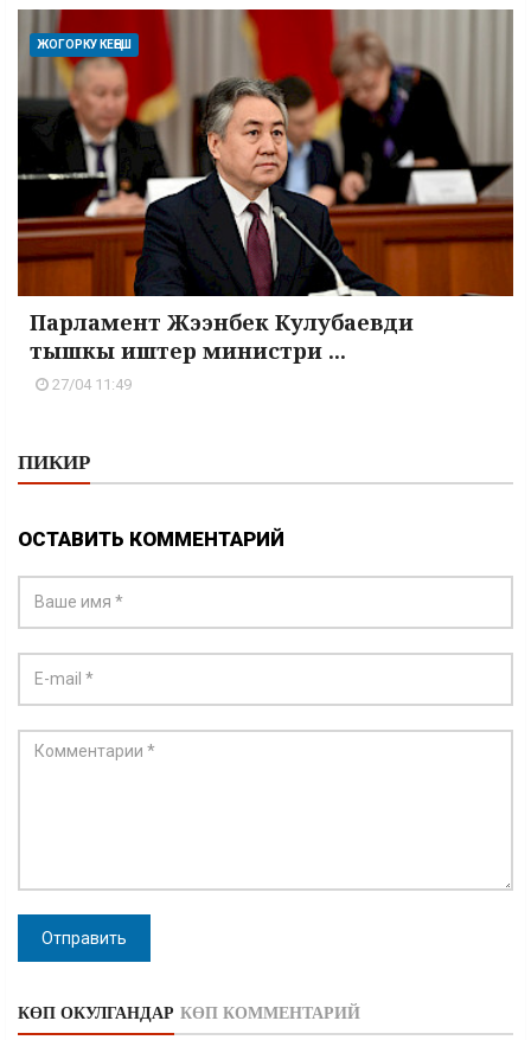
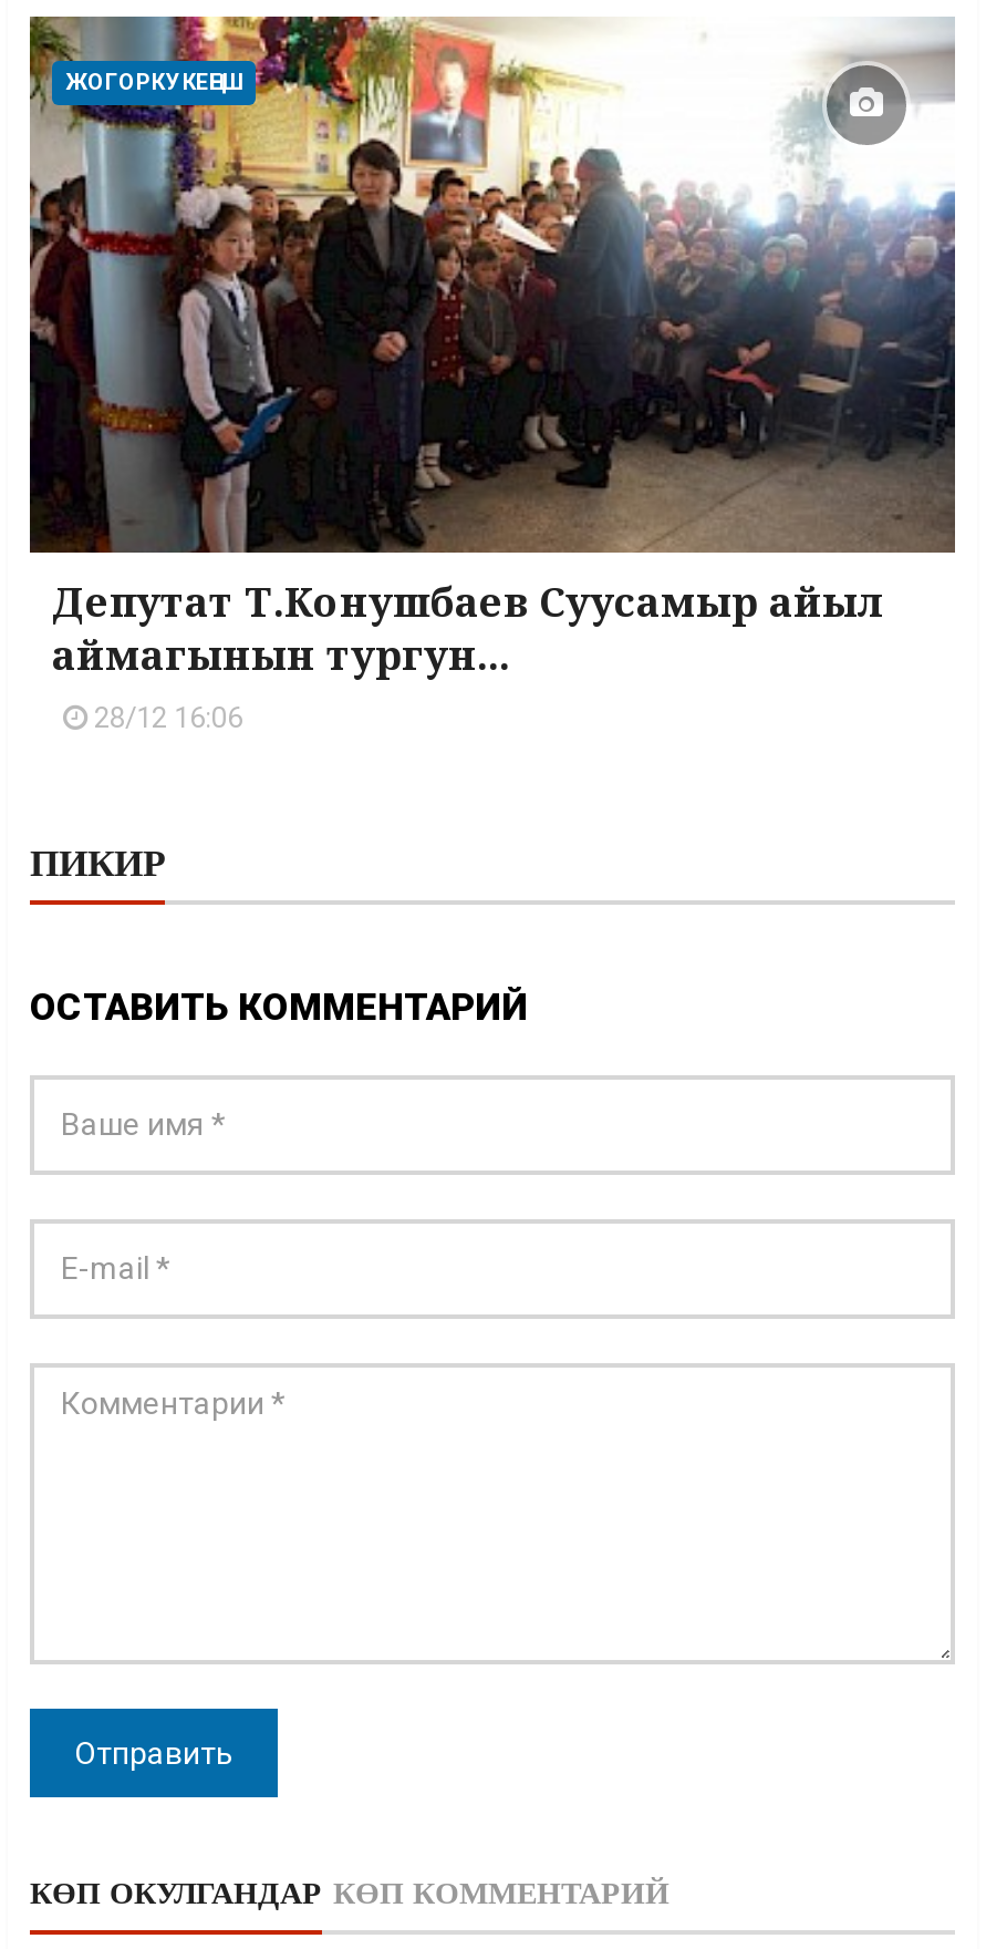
- [image]
- Парламент Жээнбек Кулубаевди
- тышкы иштер министри ...
- 27/04 11:49
+ [image]
+ Депутат Т.Конушбаев Суусамыр айыл
+ аймагынын тургун...
+ 28/12 16:06
